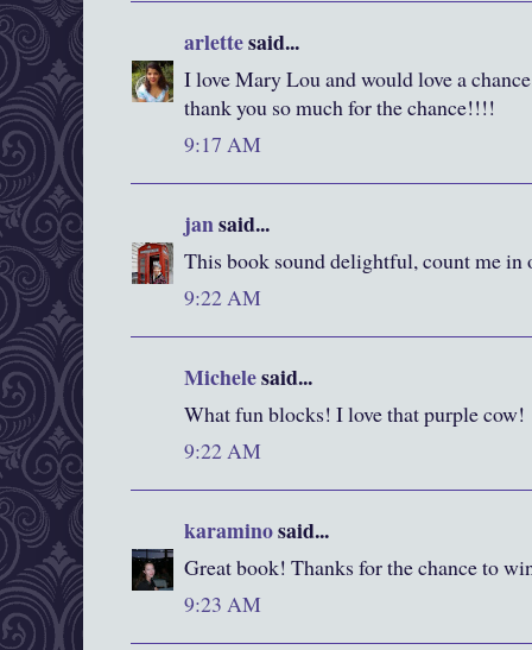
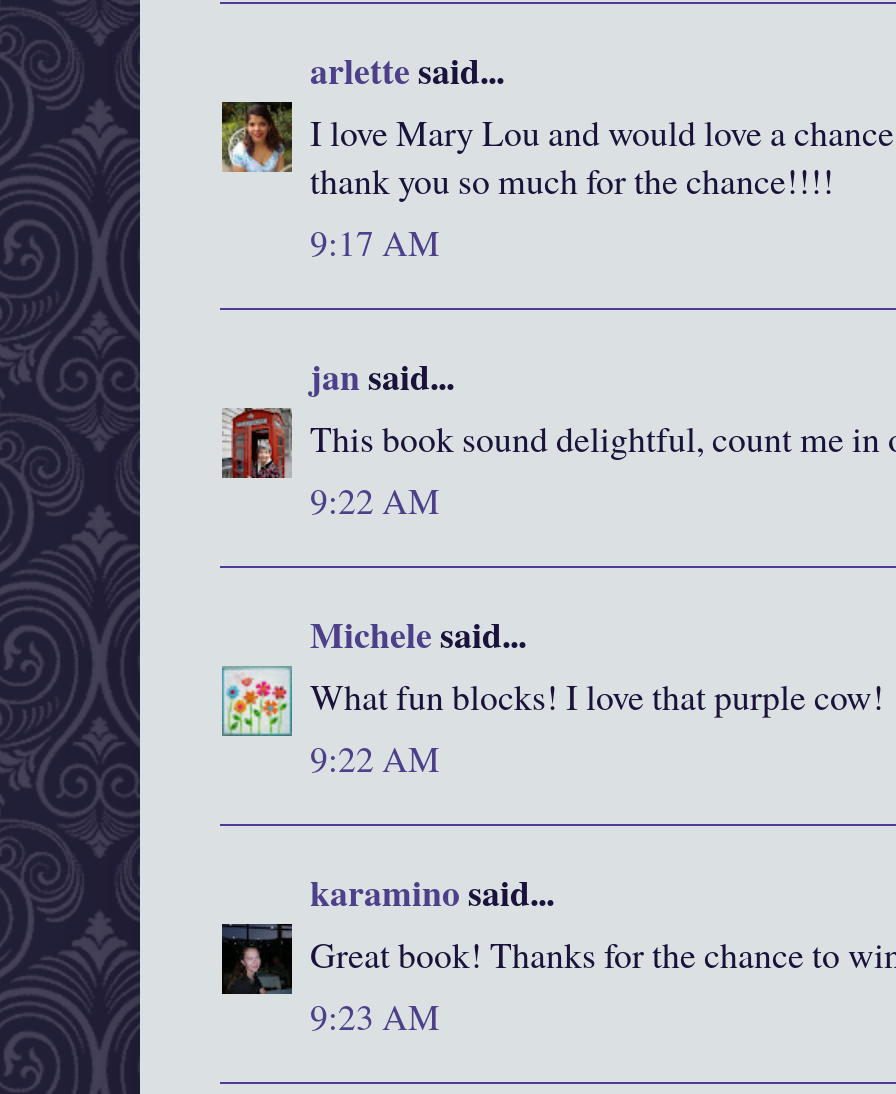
+ [image]
